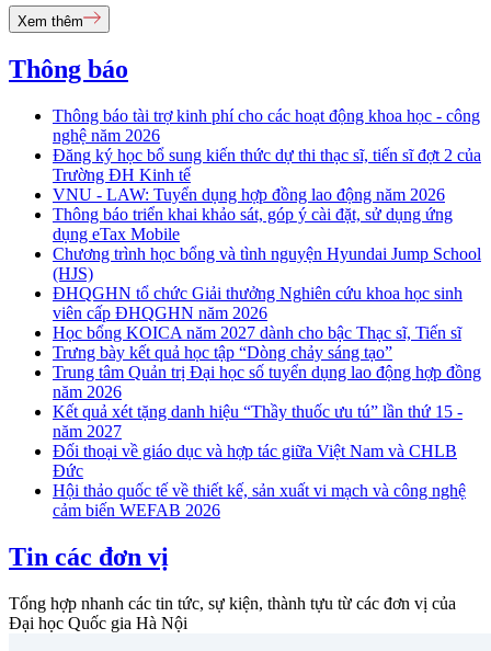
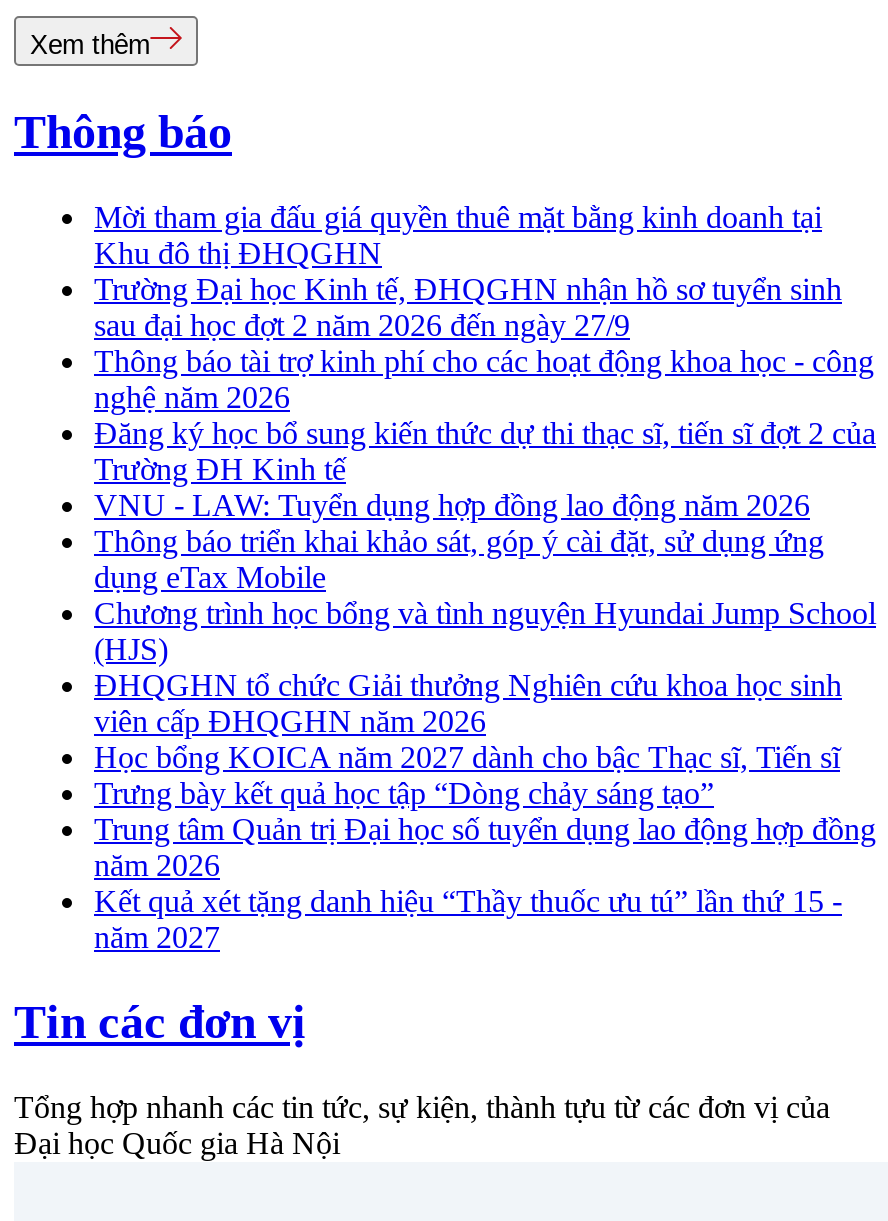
+ Mời tham gia đấu giá quyền thuê mặt bằng kinh doanh tại
+ Khu đô thị ĐHQGHN
+ Trường Đại học Kinh tế, ĐHQGHN nhận hồ sơ tuyển sinh
+ sau đại học đợt 2 năm 2026 đến ngày 27/9

moved down: Thông báo tài trợ kinh phí cho các hoạt động khoa học - công | nghệ năm 2026 | Đăng ký học bổ sung kiến thức dự thi thạc sĩ, tiến sĩ đợt 2 của | ... | Kết quả xét tặng danh hiệu “Thầy thuốc ưu tú” lần thứ 15 - | năm 2027

- Đối thoại về giáo dục và hợp tác giữa Việt Nam và CHLB
- Đức
- Hội thảo quốc tế về thiết kế, sản xuất vi mạch và công nghệ
- cảm biến WEFAB 2026
